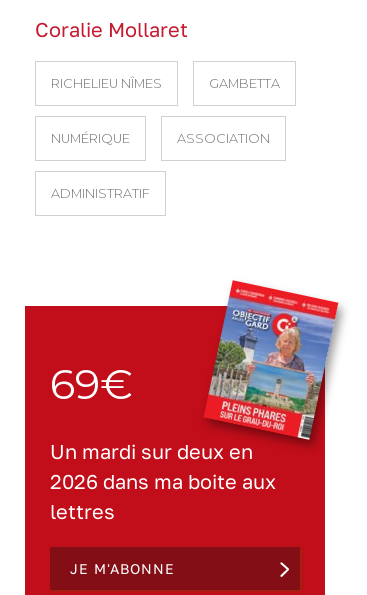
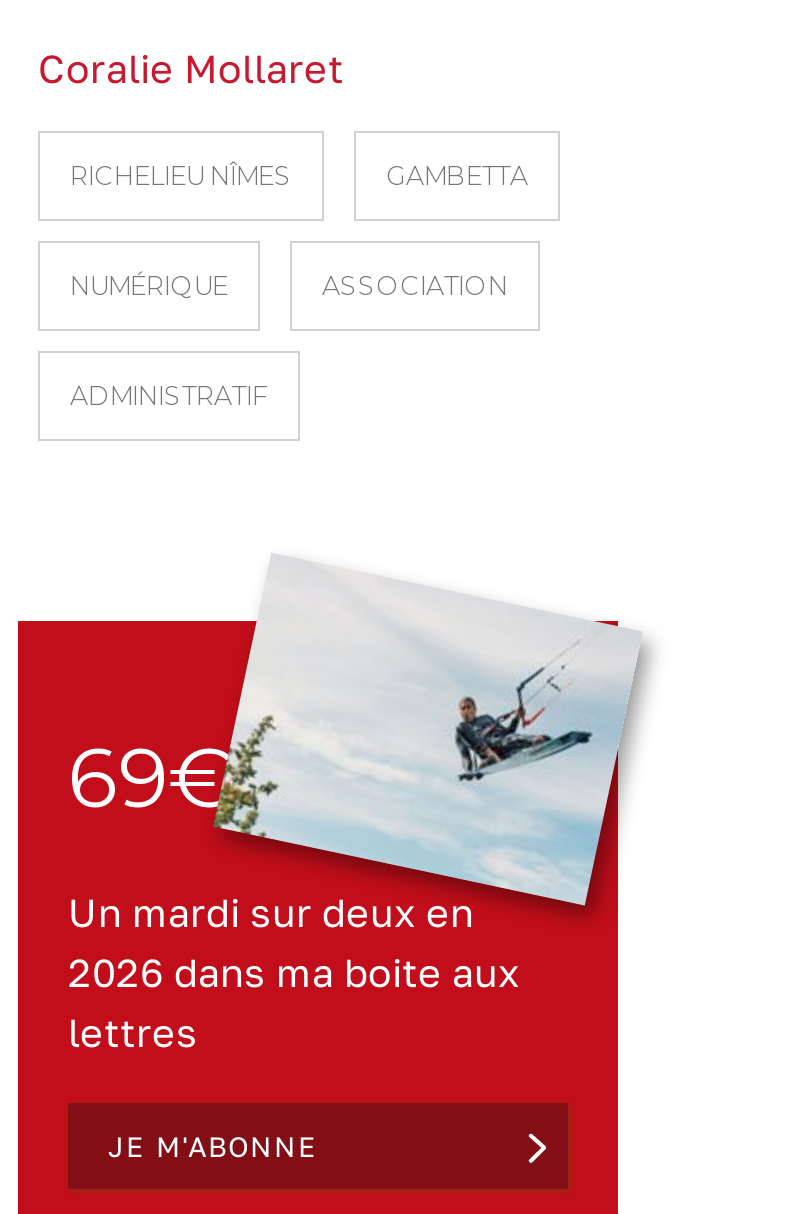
- [image]
+ [image]
